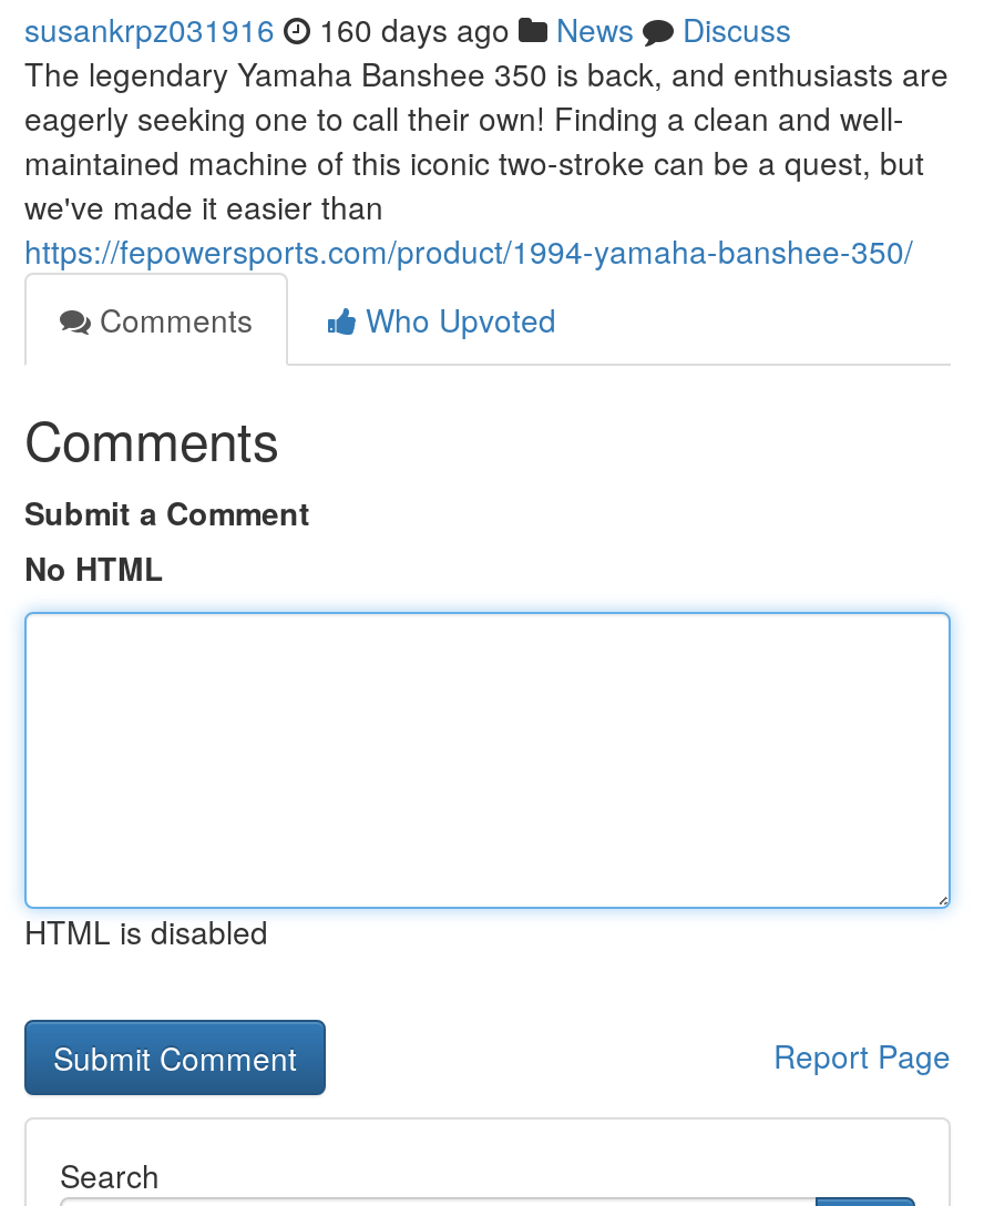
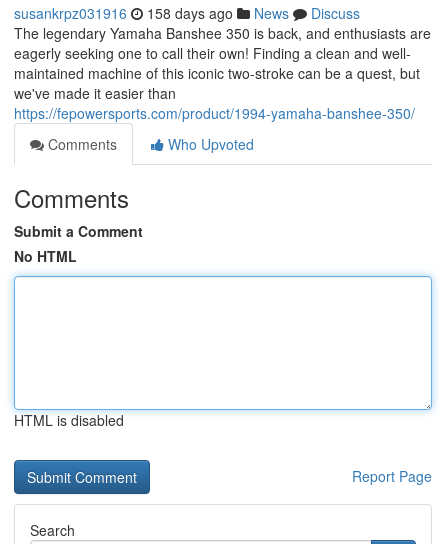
- susankrpz031916 160 days ago News Discuss
+ susankrpz031916 158 days ago News Discuss
